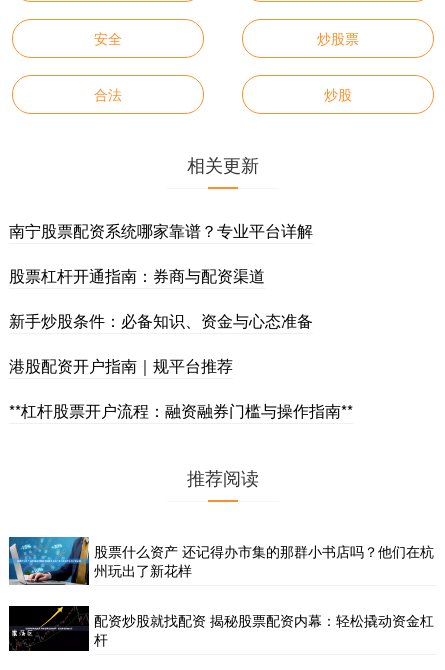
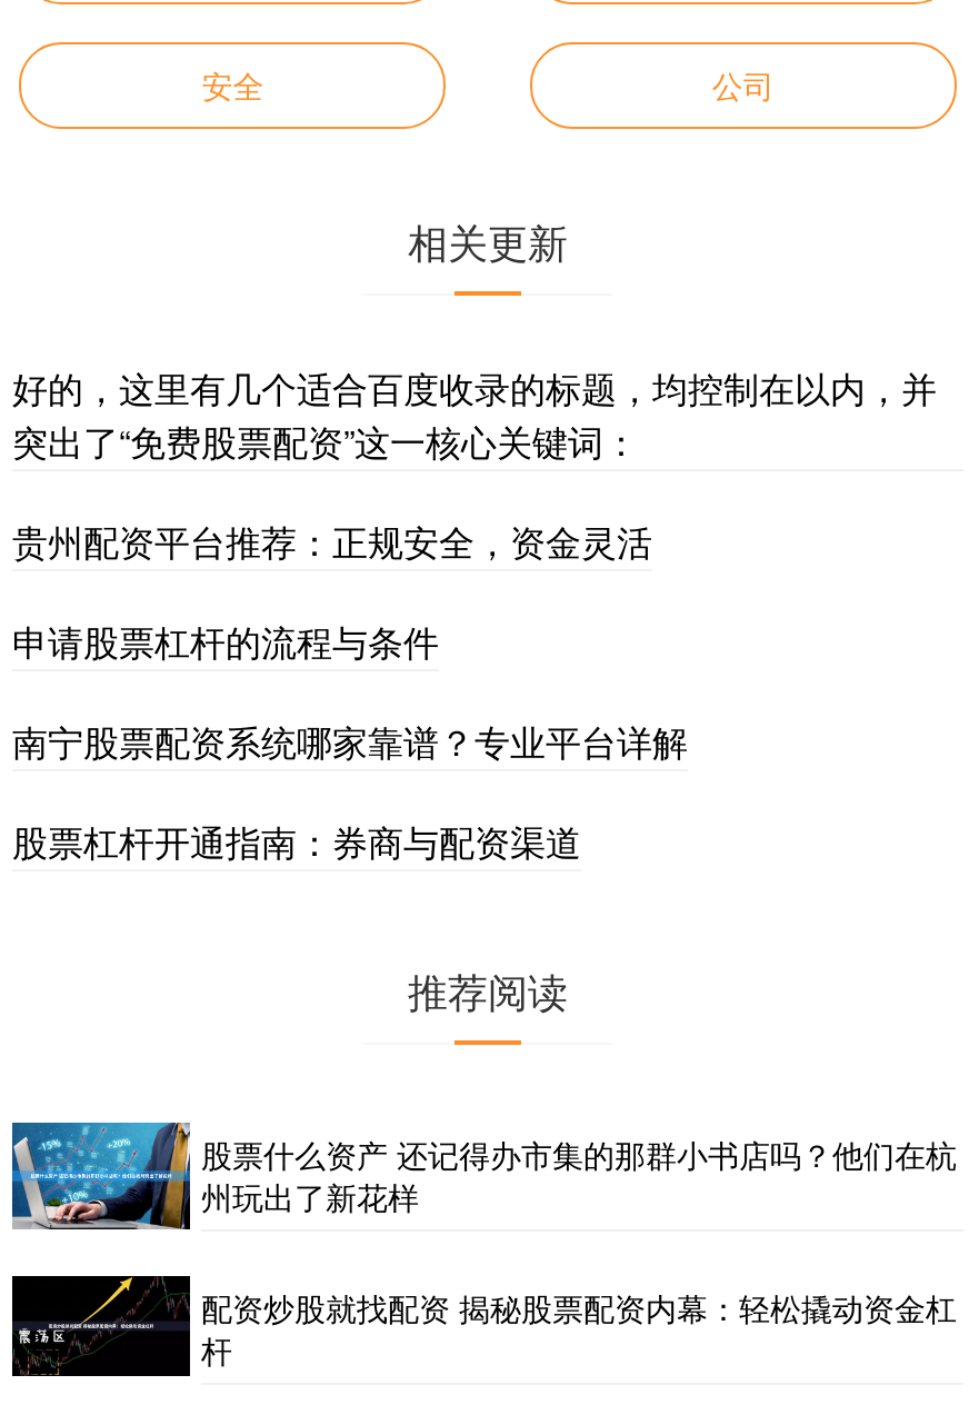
- 炒股票
- 合法
- 炒股
+ 公司

moved up: 相关更新

+ 好的，这里有几个适合百度收录的标题，均控制在以内，并
+ 突出了“免费股票配资”这一核心关键词：
+ 贵州配资平台推荐：正规安全，资金灵活
+ 申请股票杠杆的流程与条件

moved down: 南宁股票配资系统哪家靠谱？专业平台详解 | 股票杠杆开通指南：券商与配资渠道

- 新手炒股条件：必备知识、资金与心态准备
- 港股配资开户指南｜规平台推荐
- **杠杆股票开户流程：融资融券门槛与操作指南**
